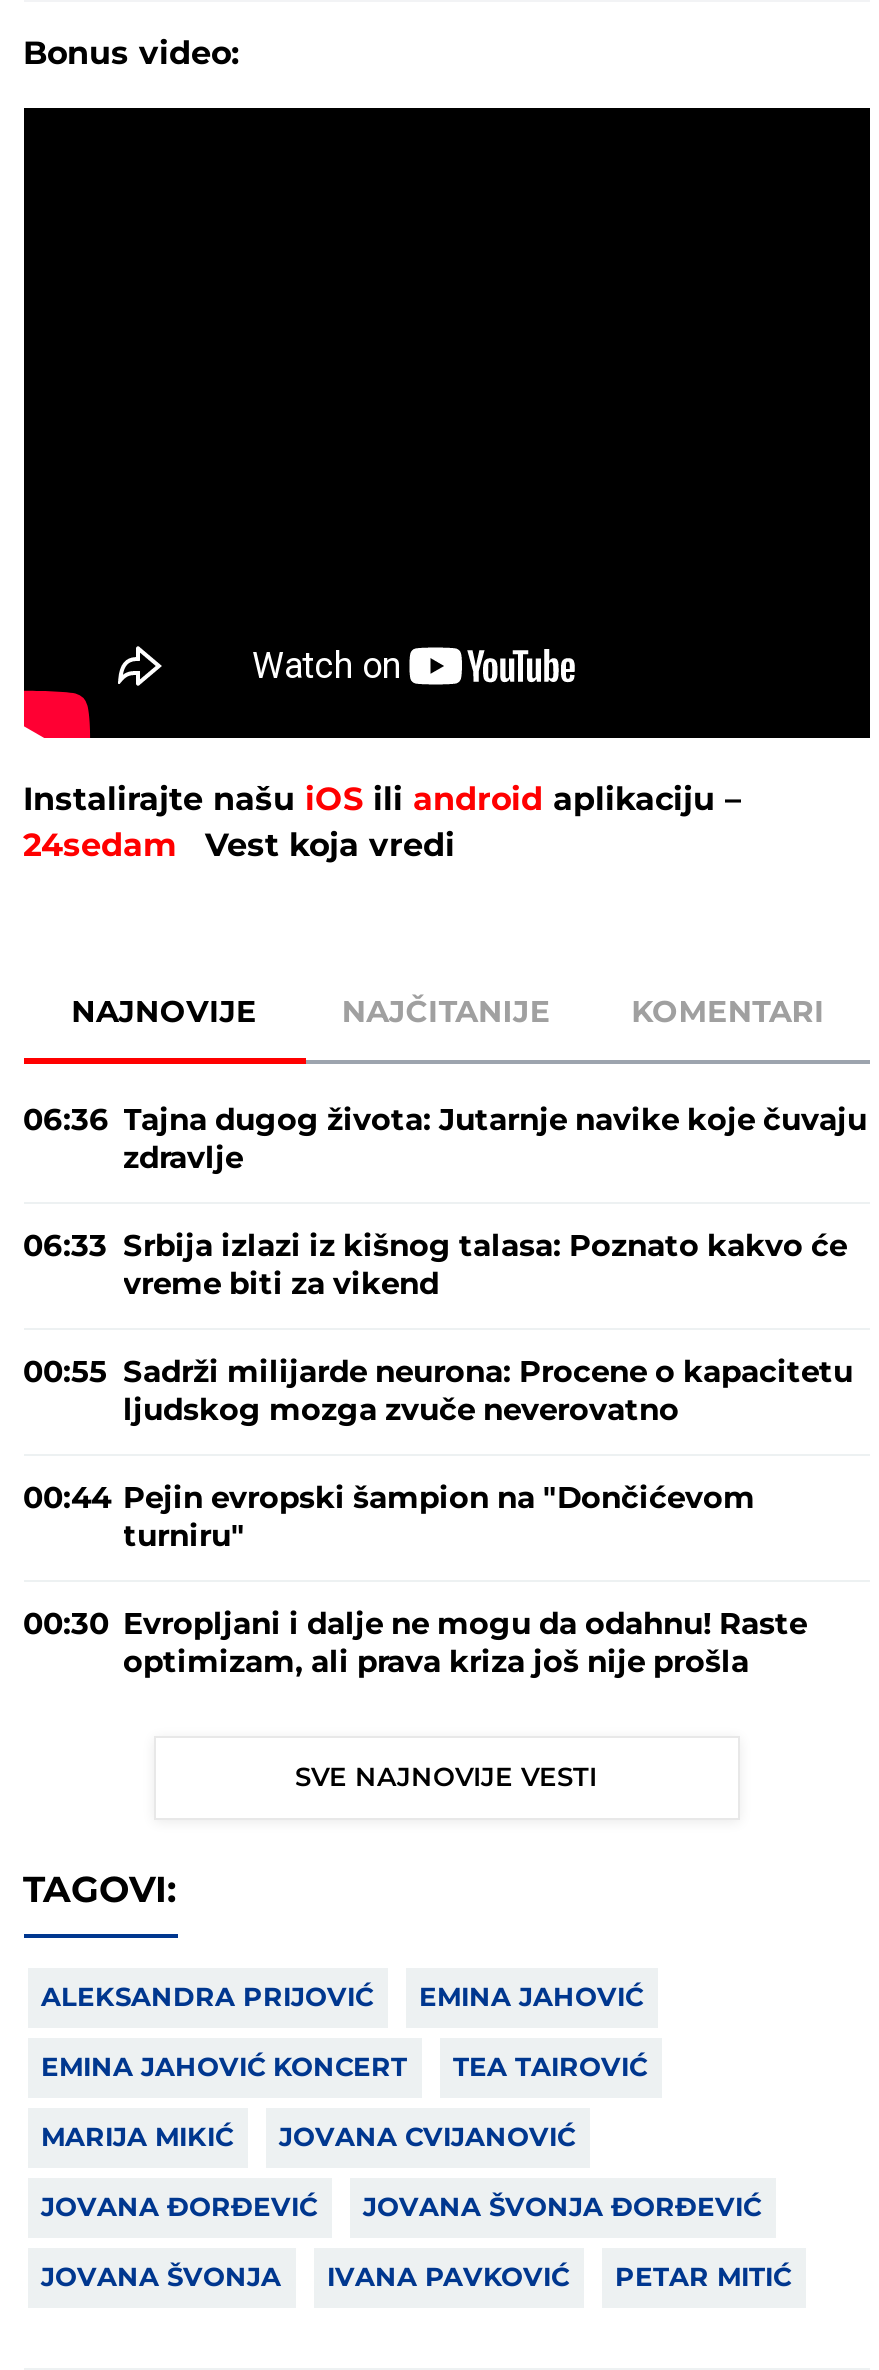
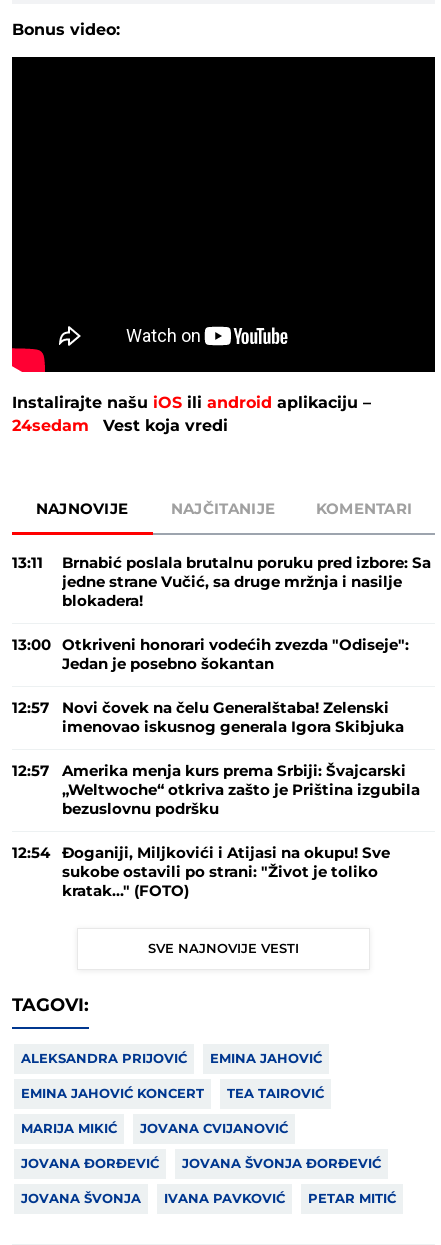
- 06:36
+ 13:11

- Tajna dugog života: Jutarnje navike koje čuvaju
- zdravlje
+ Brnabić poslala brutalnu poruku pred izbore: Sa
+ jedne strane Vučić, sa druge mržnja i nasilje
+ blokadera!

- 06:33
+ 13:00

- Srbija izlazi iz kišnog talasa: Poznato kakvo će
- vreme biti za vikend
+ Otkriveni honorari vodećih zvezda "Odiseje":
+ Jedan je posebno šokantan

- 00:55
+ 12:57

- Sadrži milijarde neurona: Procene o kapacitetu
- ljudskog mozga zvuče neverovatno
+ Novi čovek na čelu Generalštaba! Zelenski
+ imenovao iskusnog generala Igora Skibjuka

- 00:44
+ 12:57

- Pejin evropski šampion na "Dončićevom
- turniru"
+ Amerika menja kurs prema Srbiji: Švajcarski
+ „Weltwoche“ otkriva zašto je Priština izgubila
+ bezuslovnu podršku

- 00:30
+ 12:54

- Evropljani i dalje ne mogu da odahnu! Raste
- optimizam, ali prava kriza još nije prošla
+ Đoganiji, Miljkovići i Atijasi na okupu! Sve
+ sukobe ostavili po strani: "Život je toliko
+ kratak..." (FOTO)
